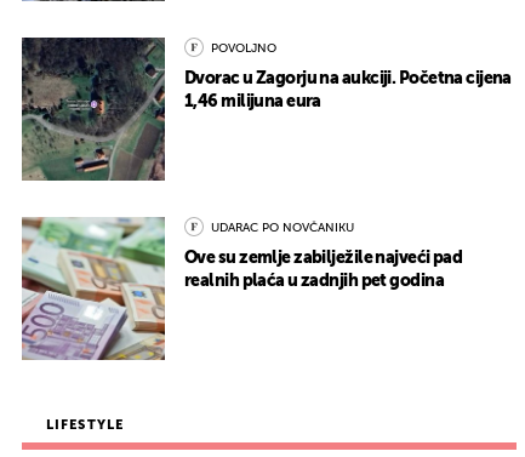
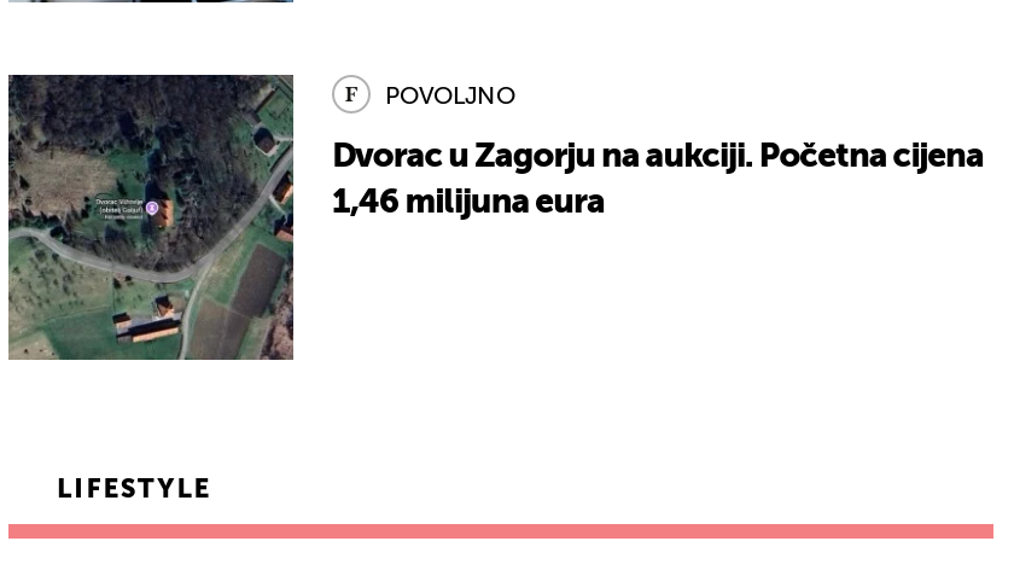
- [image]
- UDARAC PO NOVČANIKU
- Ove su zemlje zabilježile najveći pad
- realnih plaća u zadnjih pet godina
